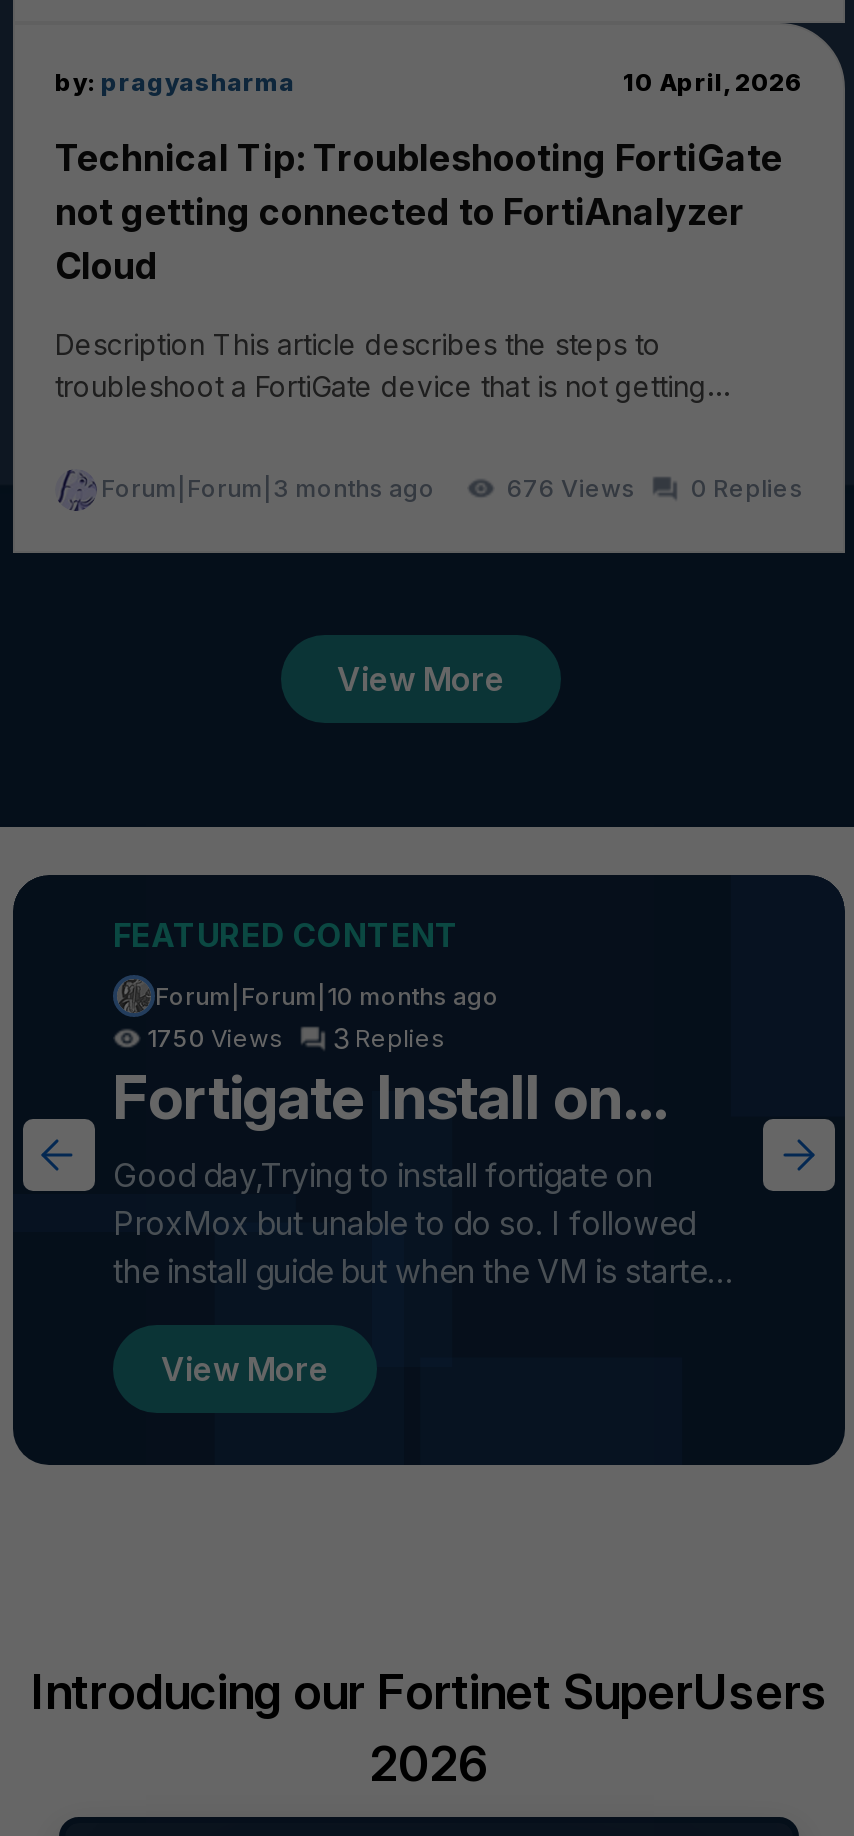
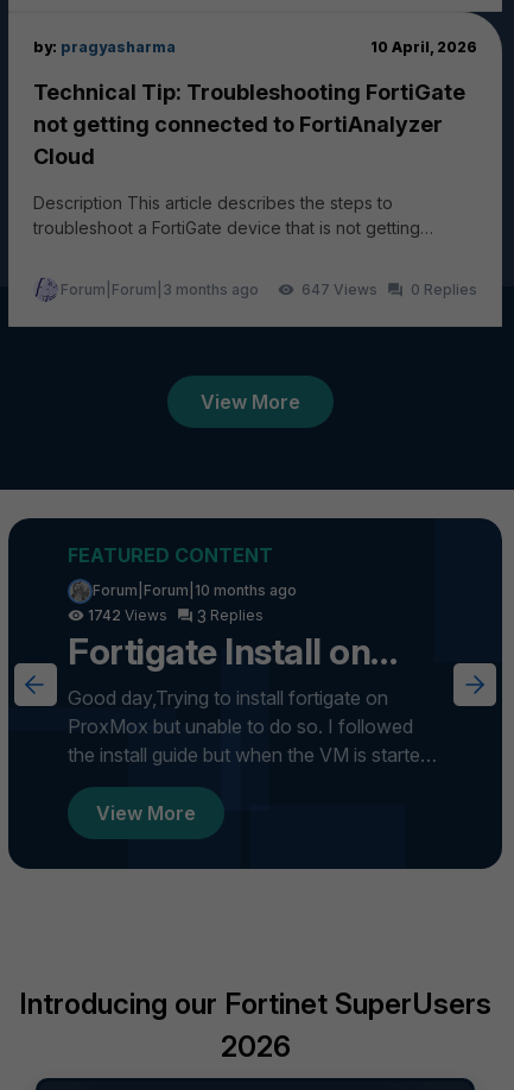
- 676
+ 647

- 1750
+ 1742
